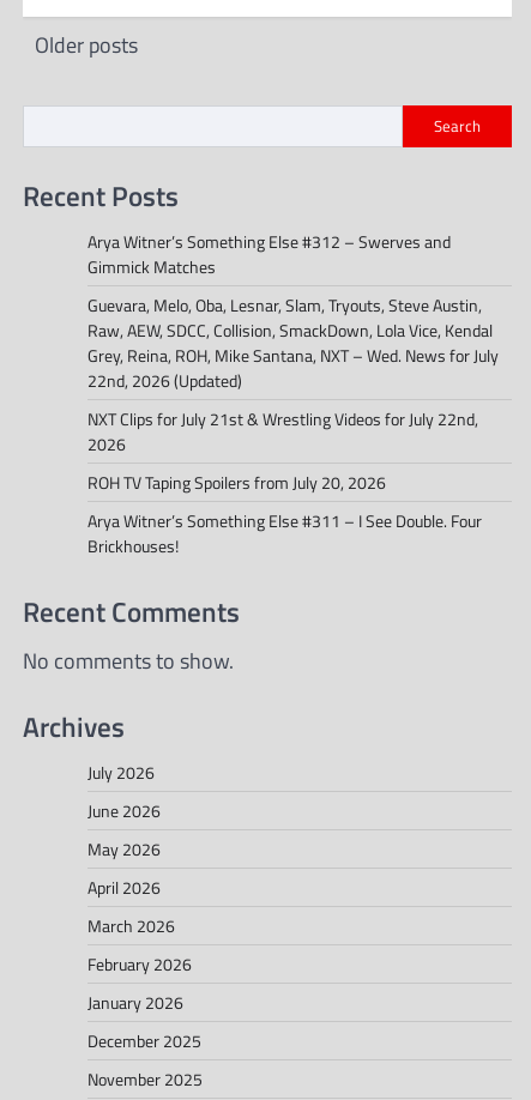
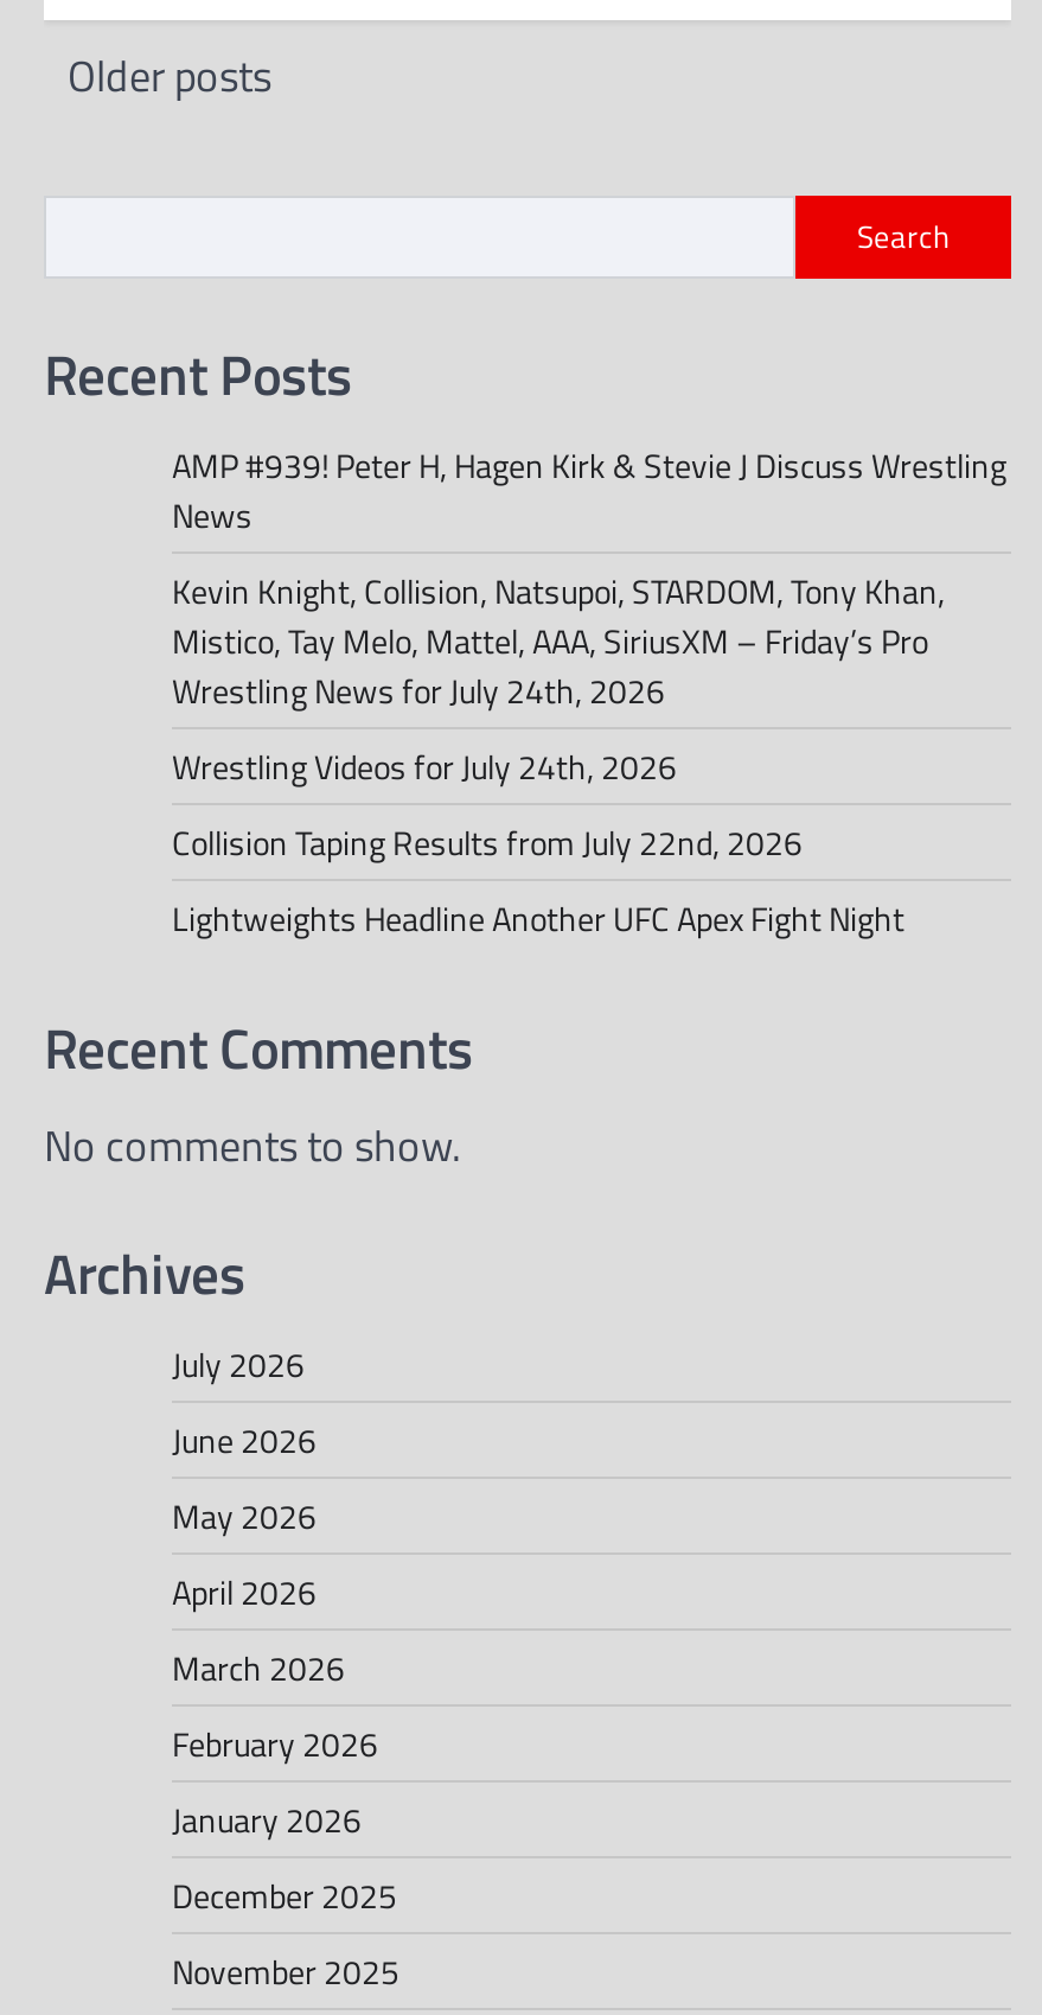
- Arya Witner’s Something Else #312 – Swerves and
- Gimmick Matches
+ AMP #939! Peter H, Hagen Kirk & Stevie J Discuss Wrestling
+ News

- Guevara, Melo, Oba, Lesnar, Slam, Tryouts, Steve Austin,
- Raw, AEW, SDCC, Collision, SmackDown, Lola Vice, Kendal
- Grey, Reina, ROH, Mike Santana, NXT – Wed. News for July
- 22nd, 2026 (Updated)
+ Kevin Knight, Collision, Natsupoi, STARDOM, Tony Khan,
+ Mistico, Tay Melo, Mattel, AAA, SiriusXM – Friday’s Pro
+ Wrestling News for July 24th, 2026

- NXT Clips for July 21st & Wrestling Videos for July 22nd,
- 2026
+ Wrestling Videos for July 24th, 2026

- ROH TV Taping Spoilers from July 20, 2026
+ Collision Taping Results from July 22nd, 2026

- Arya Witner’s Something Else #311 – I See Double. Four
- Brickhouses!
+ Lightweights Headline Another UFC Apex Fight Night
